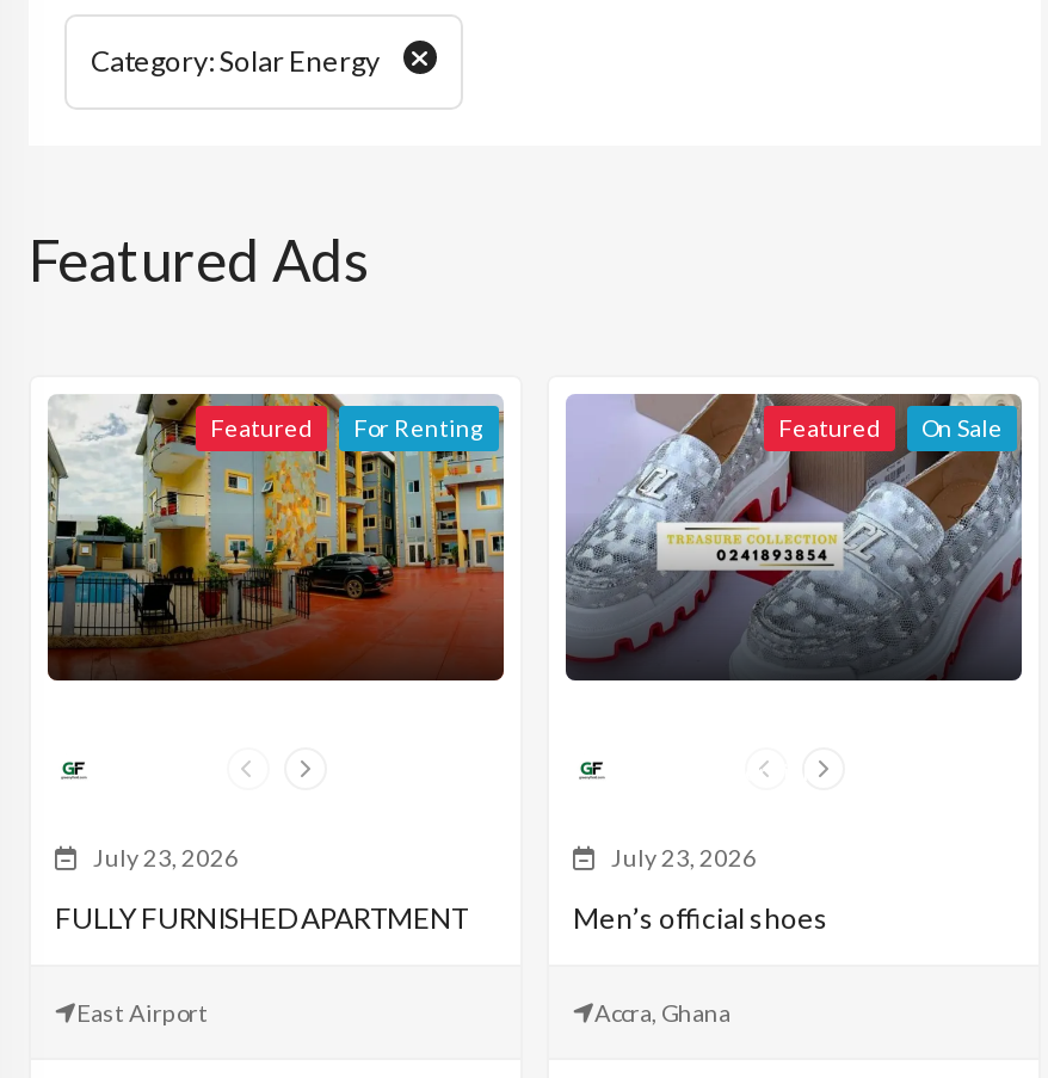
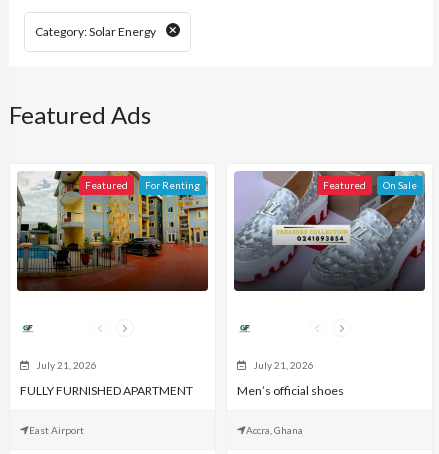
- July 23, 2026
+ July 21, 2026

- July 23, 2026
+ July 21, 2026
